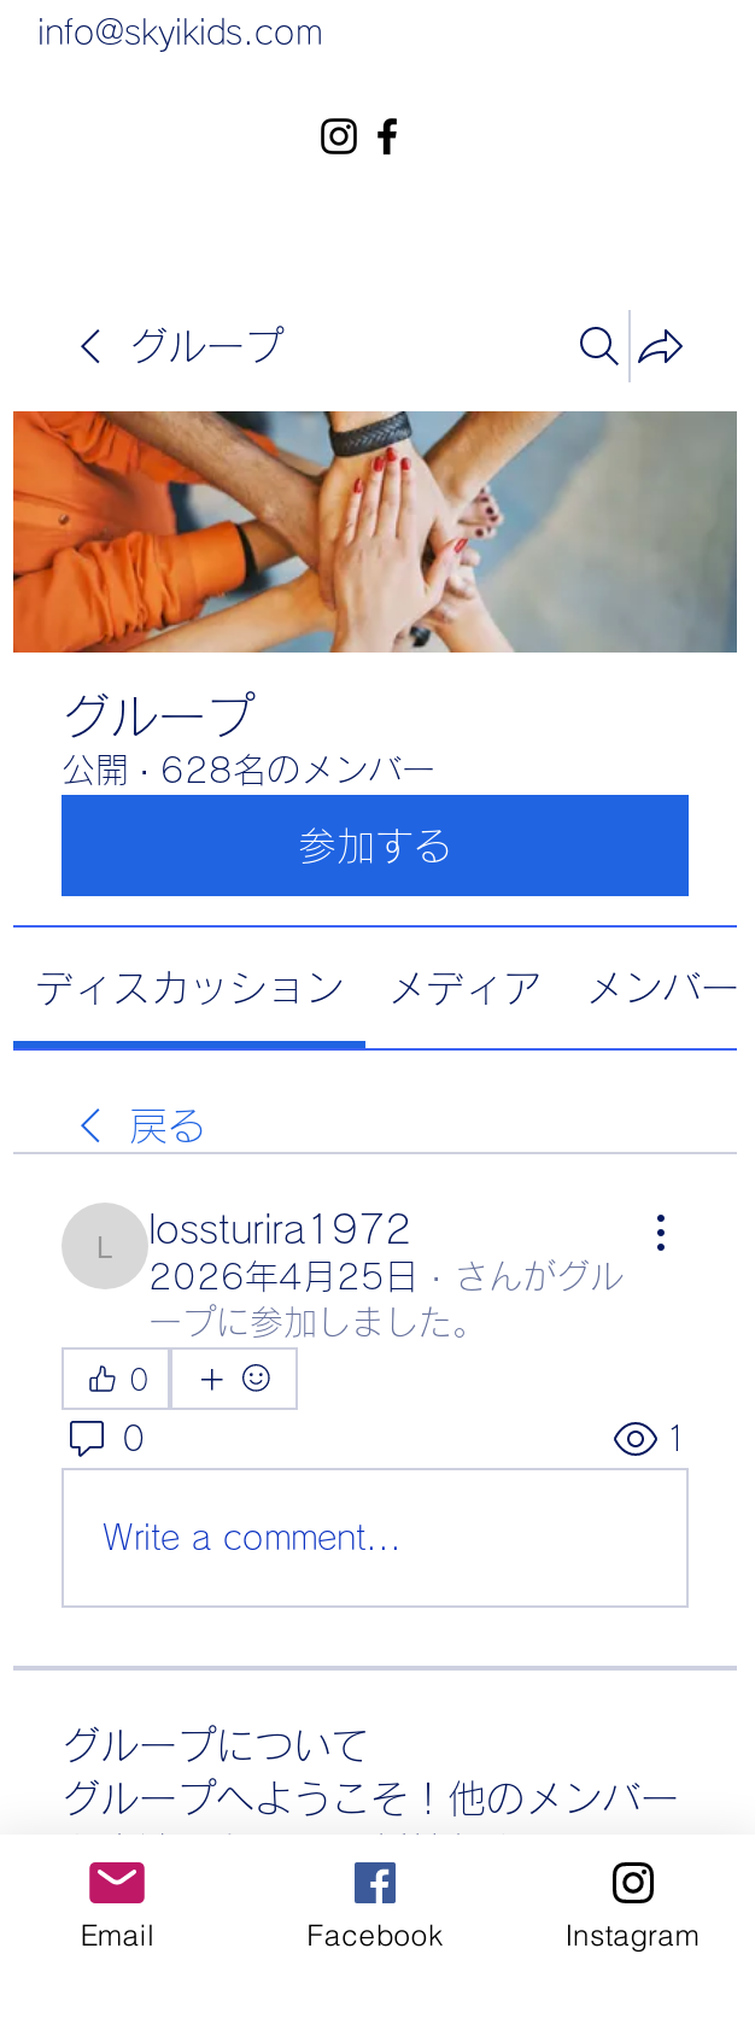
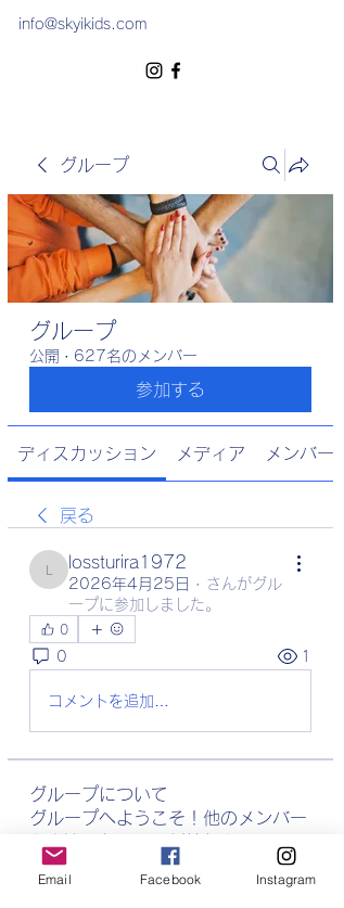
- 公開 · 628名のメンバー
+ 公開 · 627名のメンバー

- Write a comment...
+ コメントを追加…
